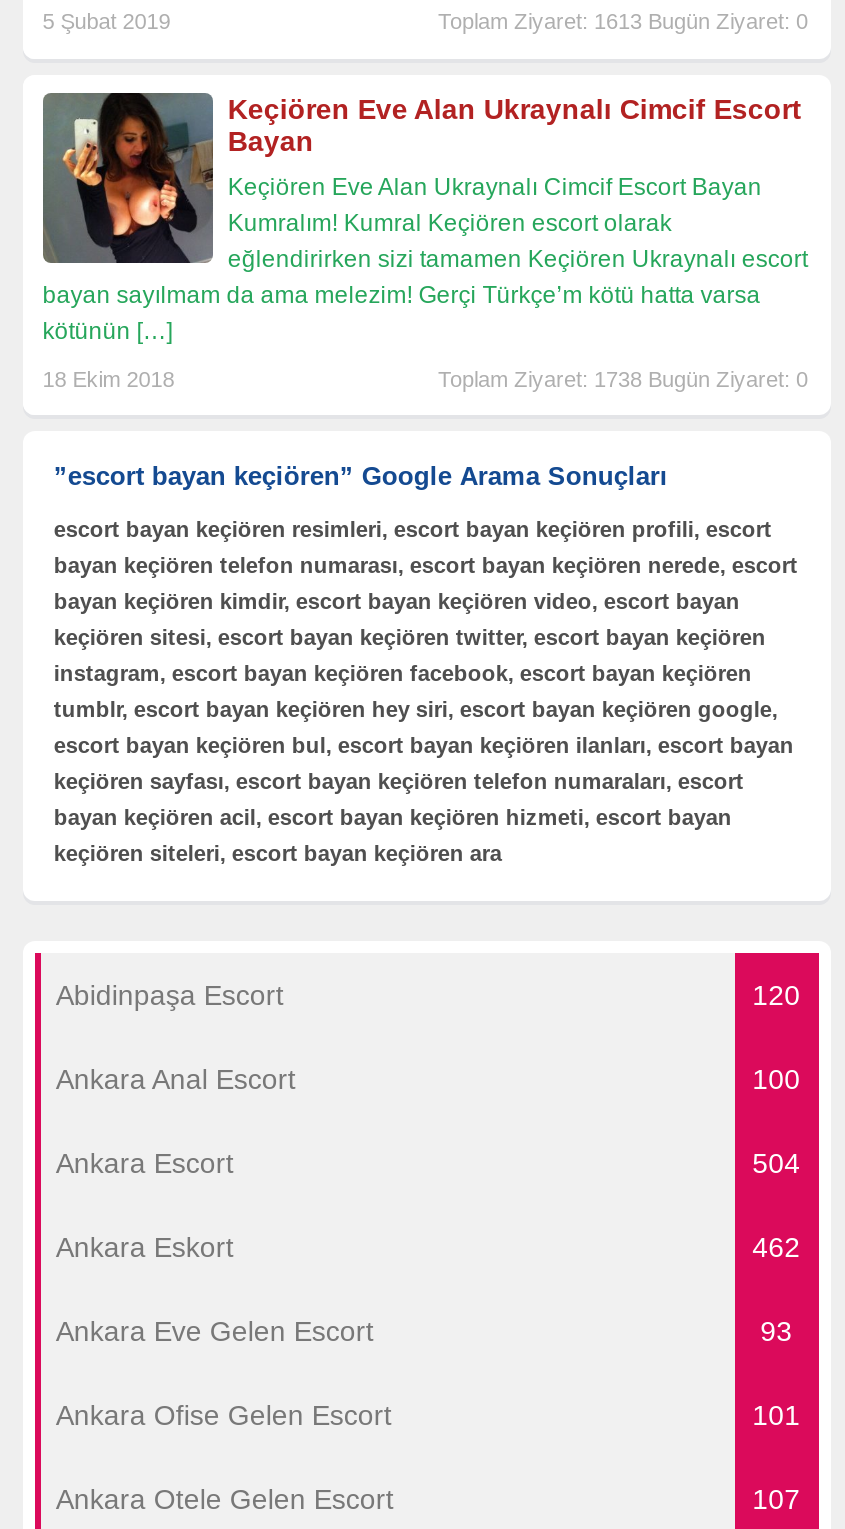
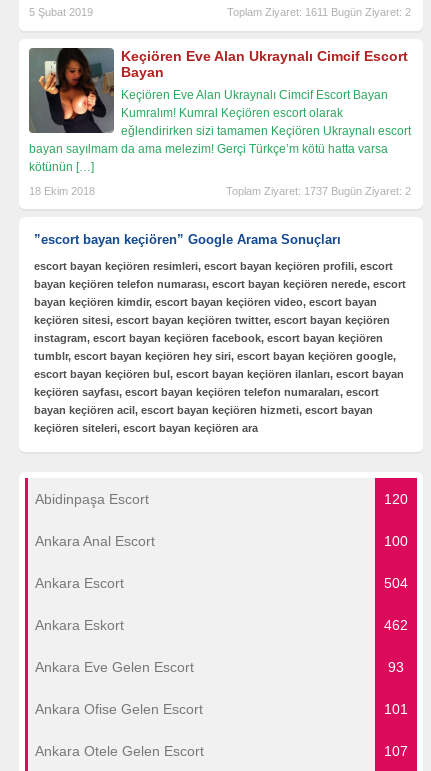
- Toplam Ziyaret: 1613 Bugün Ziyaret: 0
+ Toplam Ziyaret: 1611 Bugün Ziyaret: 2

- Toplam Ziyaret: 1738 Bugün Ziyaret: 0
+ Toplam Ziyaret: 1737 Bugün Ziyaret: 2
